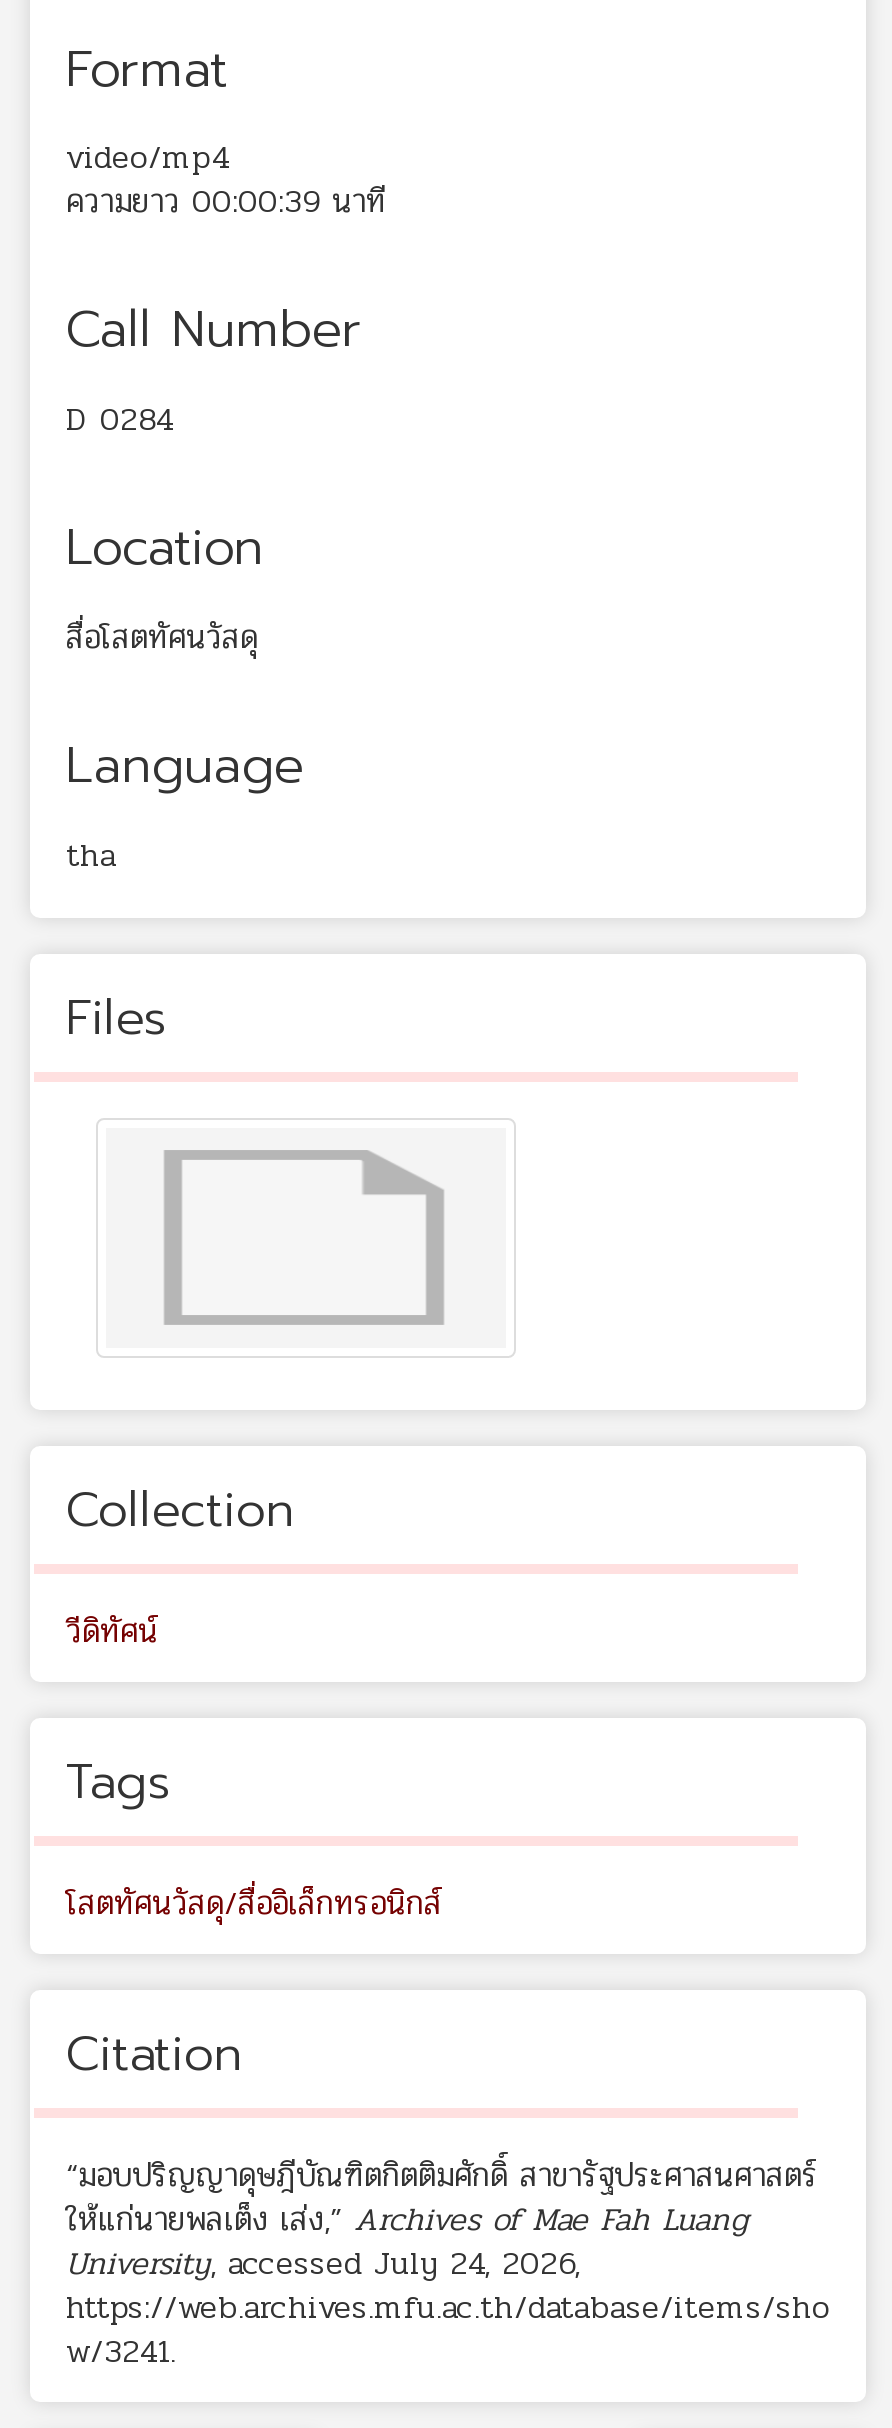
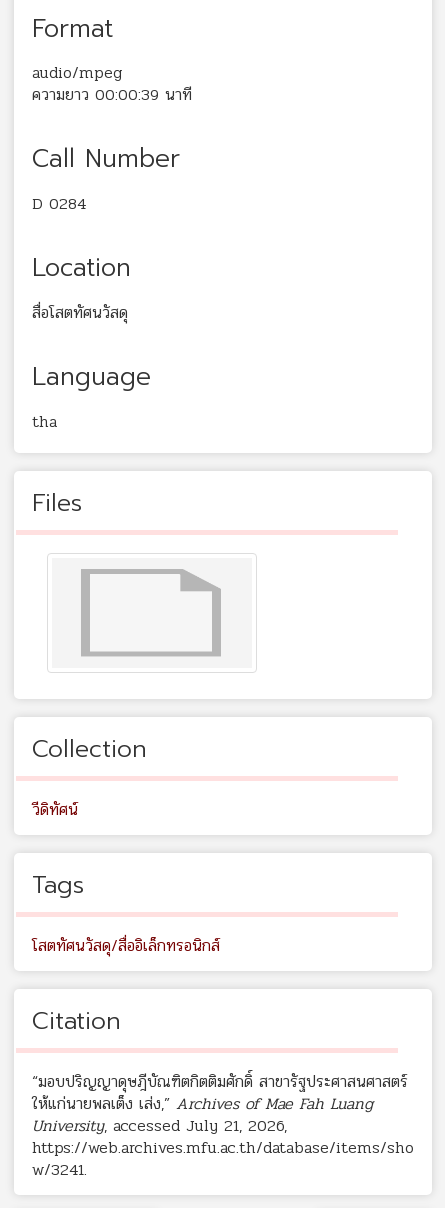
- video/mp4
+ audio/mpeg

- University, accessed July 24, 2026,
+ University, accessed July 21, 2026,
